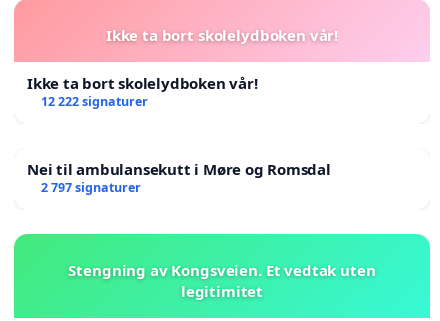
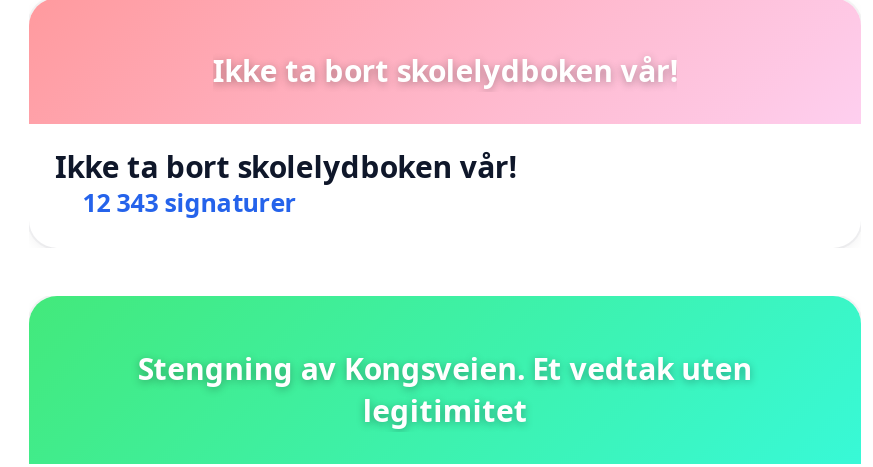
- 12 222 signaturer
- Nei til ambulansekutt i Møre og Romsdal
- 2 797 signaturer
+ 12 343 signaturer
